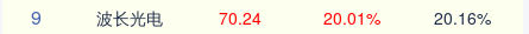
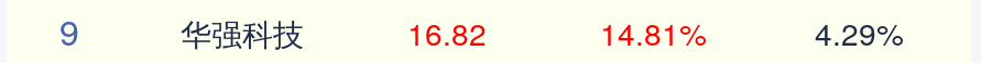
- 波长光电
- 70.24
- 20.01%
- 20.16%
+ 华强科技
+ 16.82
+ 14.81%
+ 4.29%
